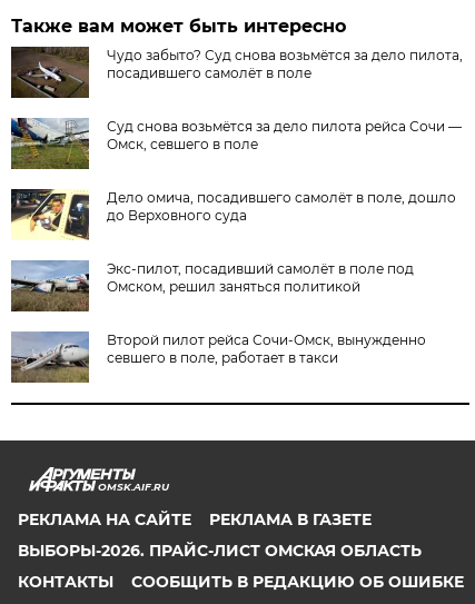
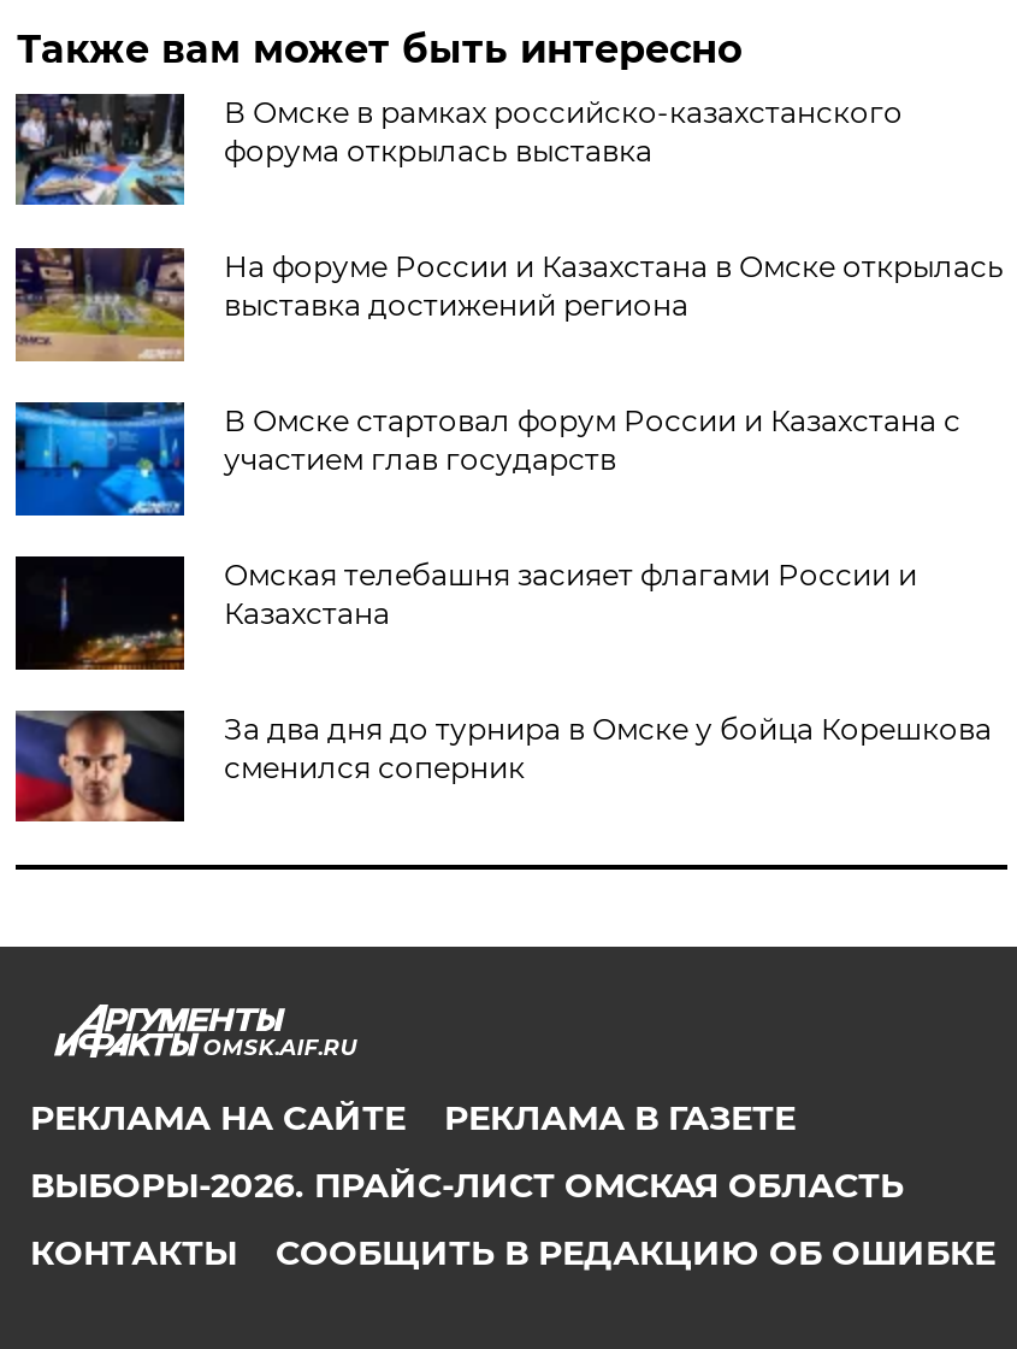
- [image]
- Чудо забыто? Суд снова возьмётся за дело пилота,
- посадившего самолёт в поле
+ [image]
+ В Омске в рамках российско-казахстанского
+ форума открылась выставка

- [image]
- Суд снова возьмётся за дело пилота рейса Сочи —
- Омск, севшего в поле
+ [image]
+ На форуме России и Казахстана в Омске открылась
+ выставка достижений региона

- [image]
- Дело омича, посадившего самолёт в поле, дошло
- до Верховного суда
+ [image]
+ В Омске стартовал форум России и Казахстана с
+ участием глав государств

- [image]
- Экс-пилот, посадивший самолёт в поле под
- Омском, решил заняться политикой
+ [image]
+ Омская телебашня засияет флагами России и
+ Казахстана

- [image]
- Второй пилот рейса Сочи-Омск, вынужденно
- севшего в поле, работает в такси
+ [image]
+ За два дня до турнира в Омске у бойца Корешкова
+ сменился соперник
